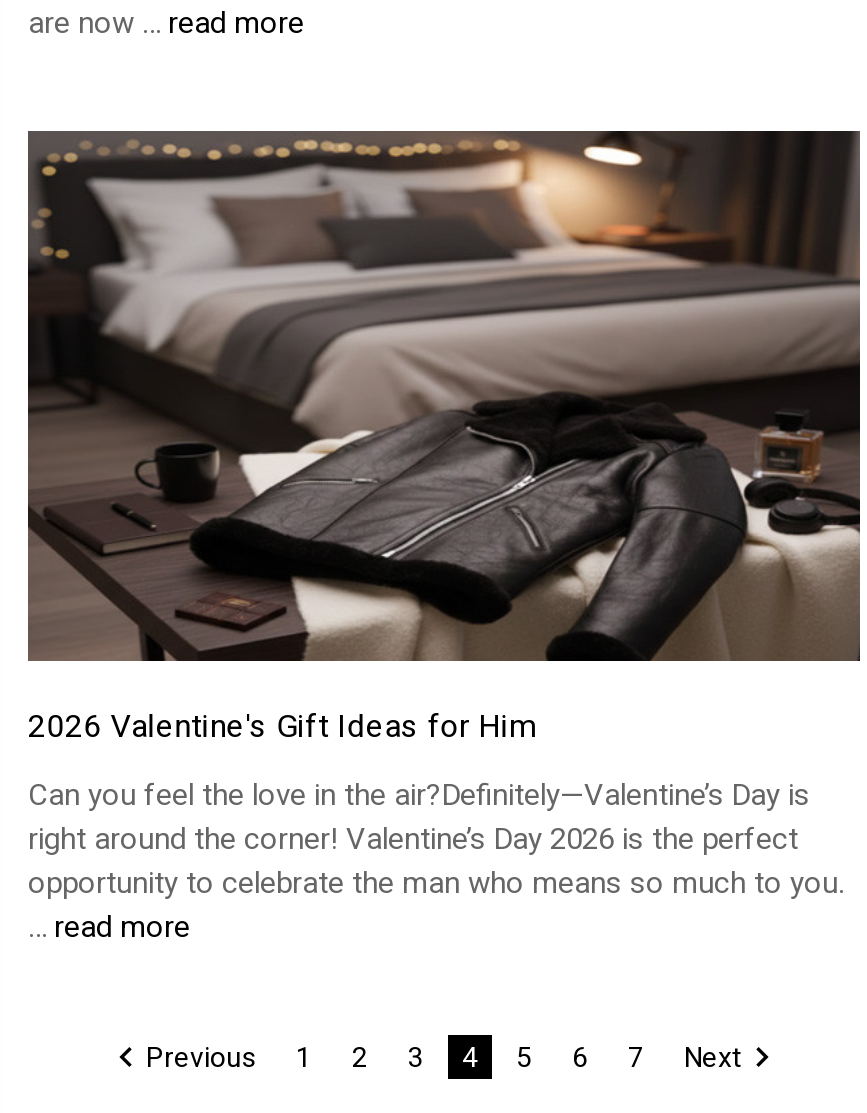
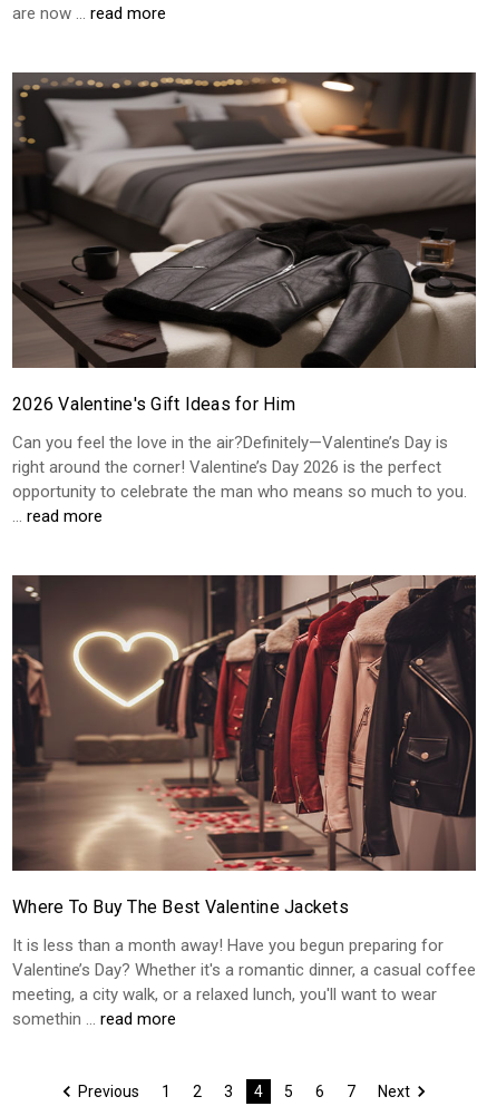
+ [image]
+ Where To Buy The Best Valentine Jackets
+ It is less than a month away! Have you begun preparing for
+ Valentine’s Day? Whether it's a romantic dinner, a casual coffee
+ meeting, a city walk, or a relaxed lunch, you'll want to wear
+ somethin … read more
